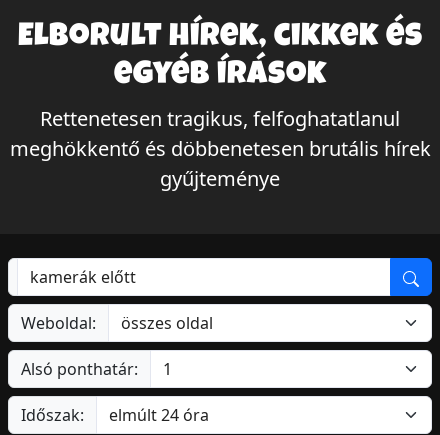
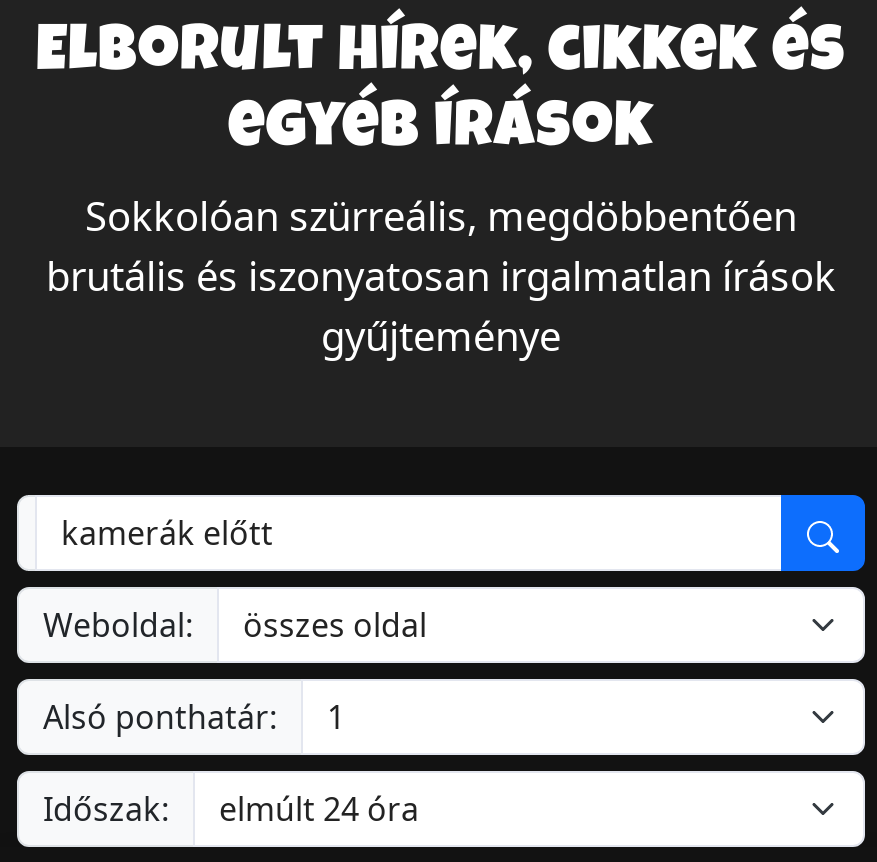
- Rettenetesen tragikus, felfoghatatlanul
- meghökkentő és döbbenetesen brutális hírek
+ Sokkolóan szürreális, megdöbbentően
+ brutális és iszonyatosan irgalmatlan írások
